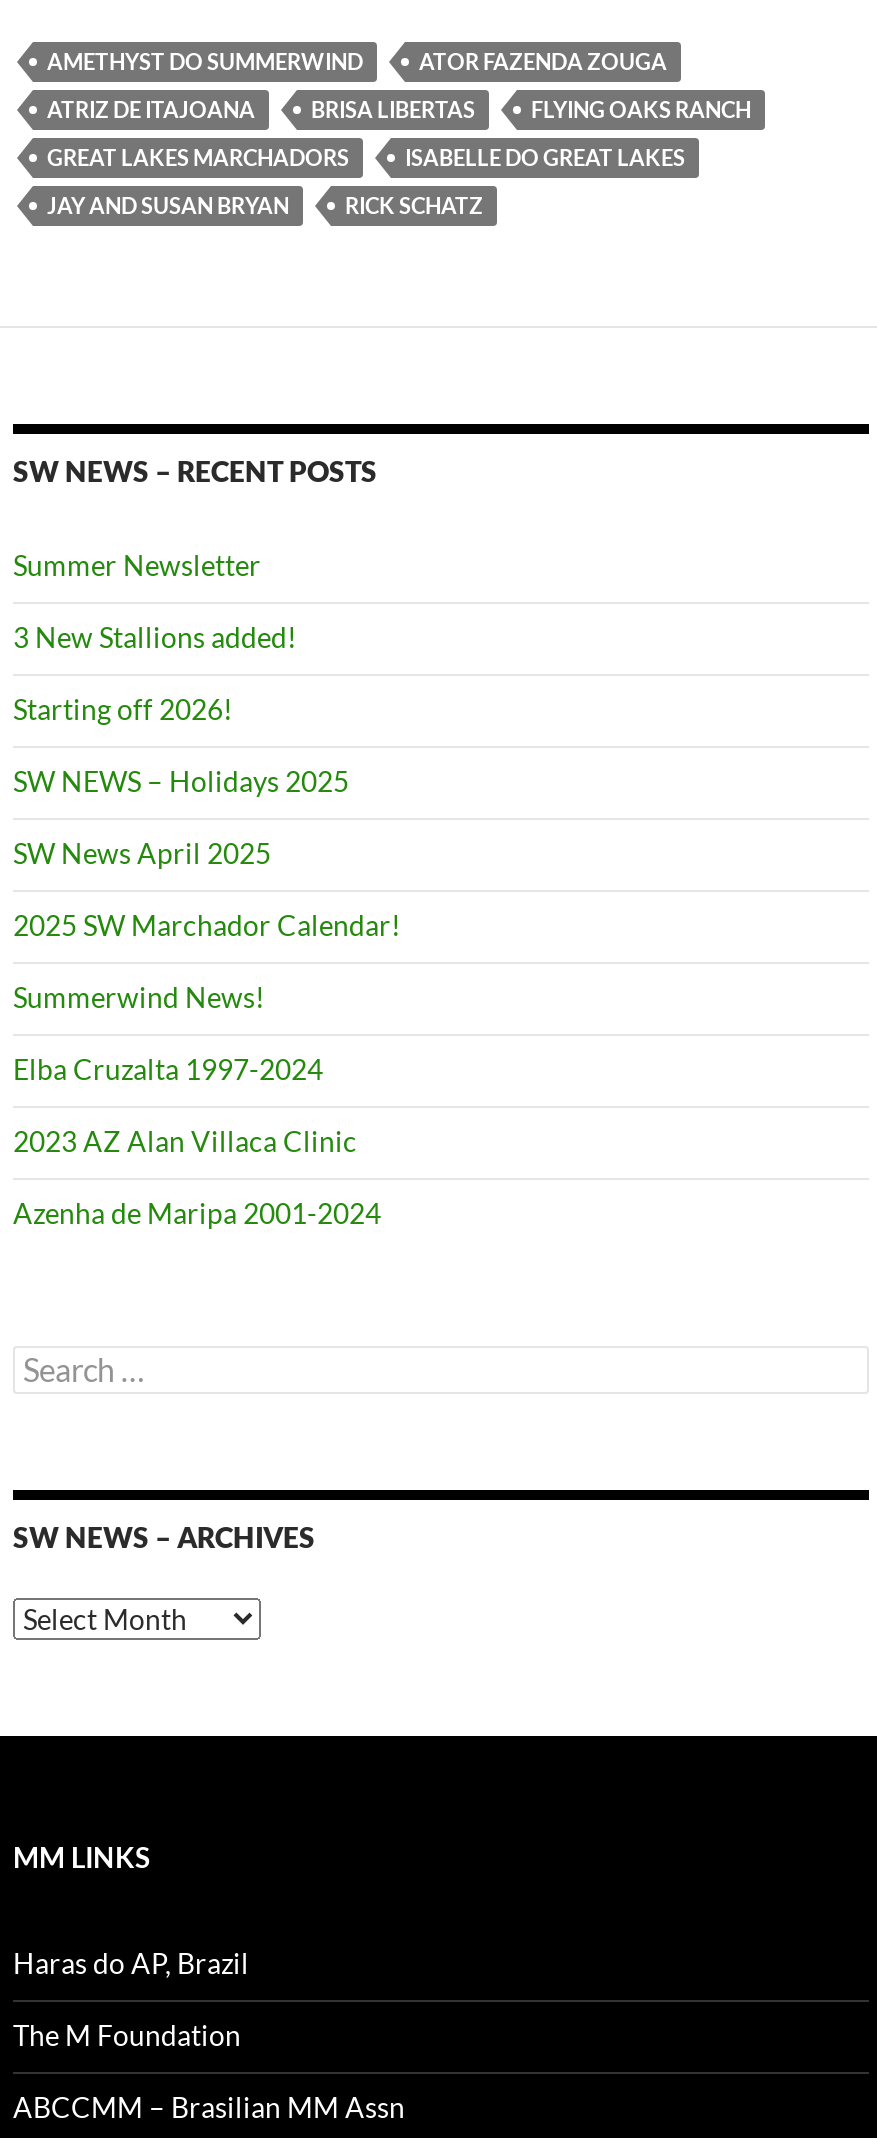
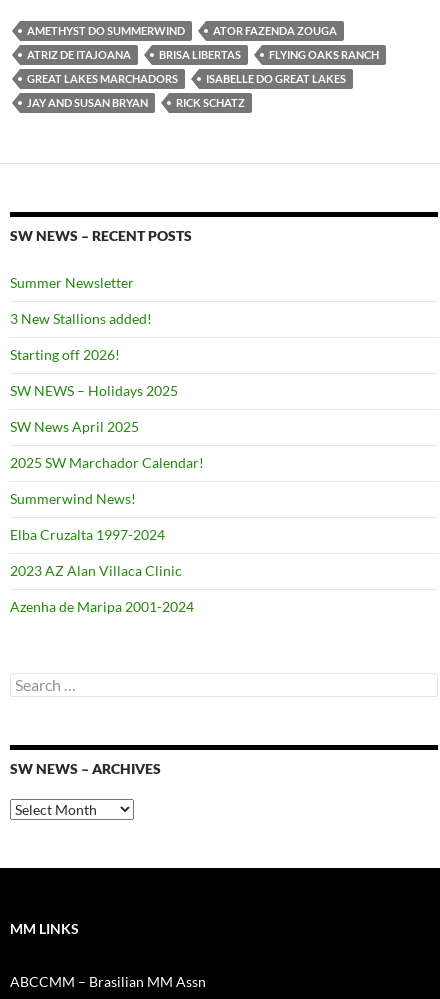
- Haras do AP, Brazil
- The M Foundation
